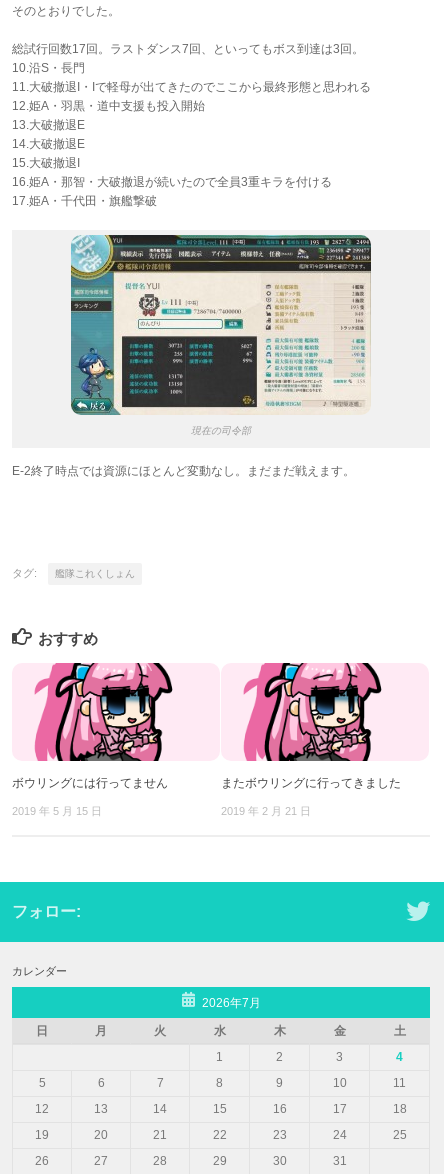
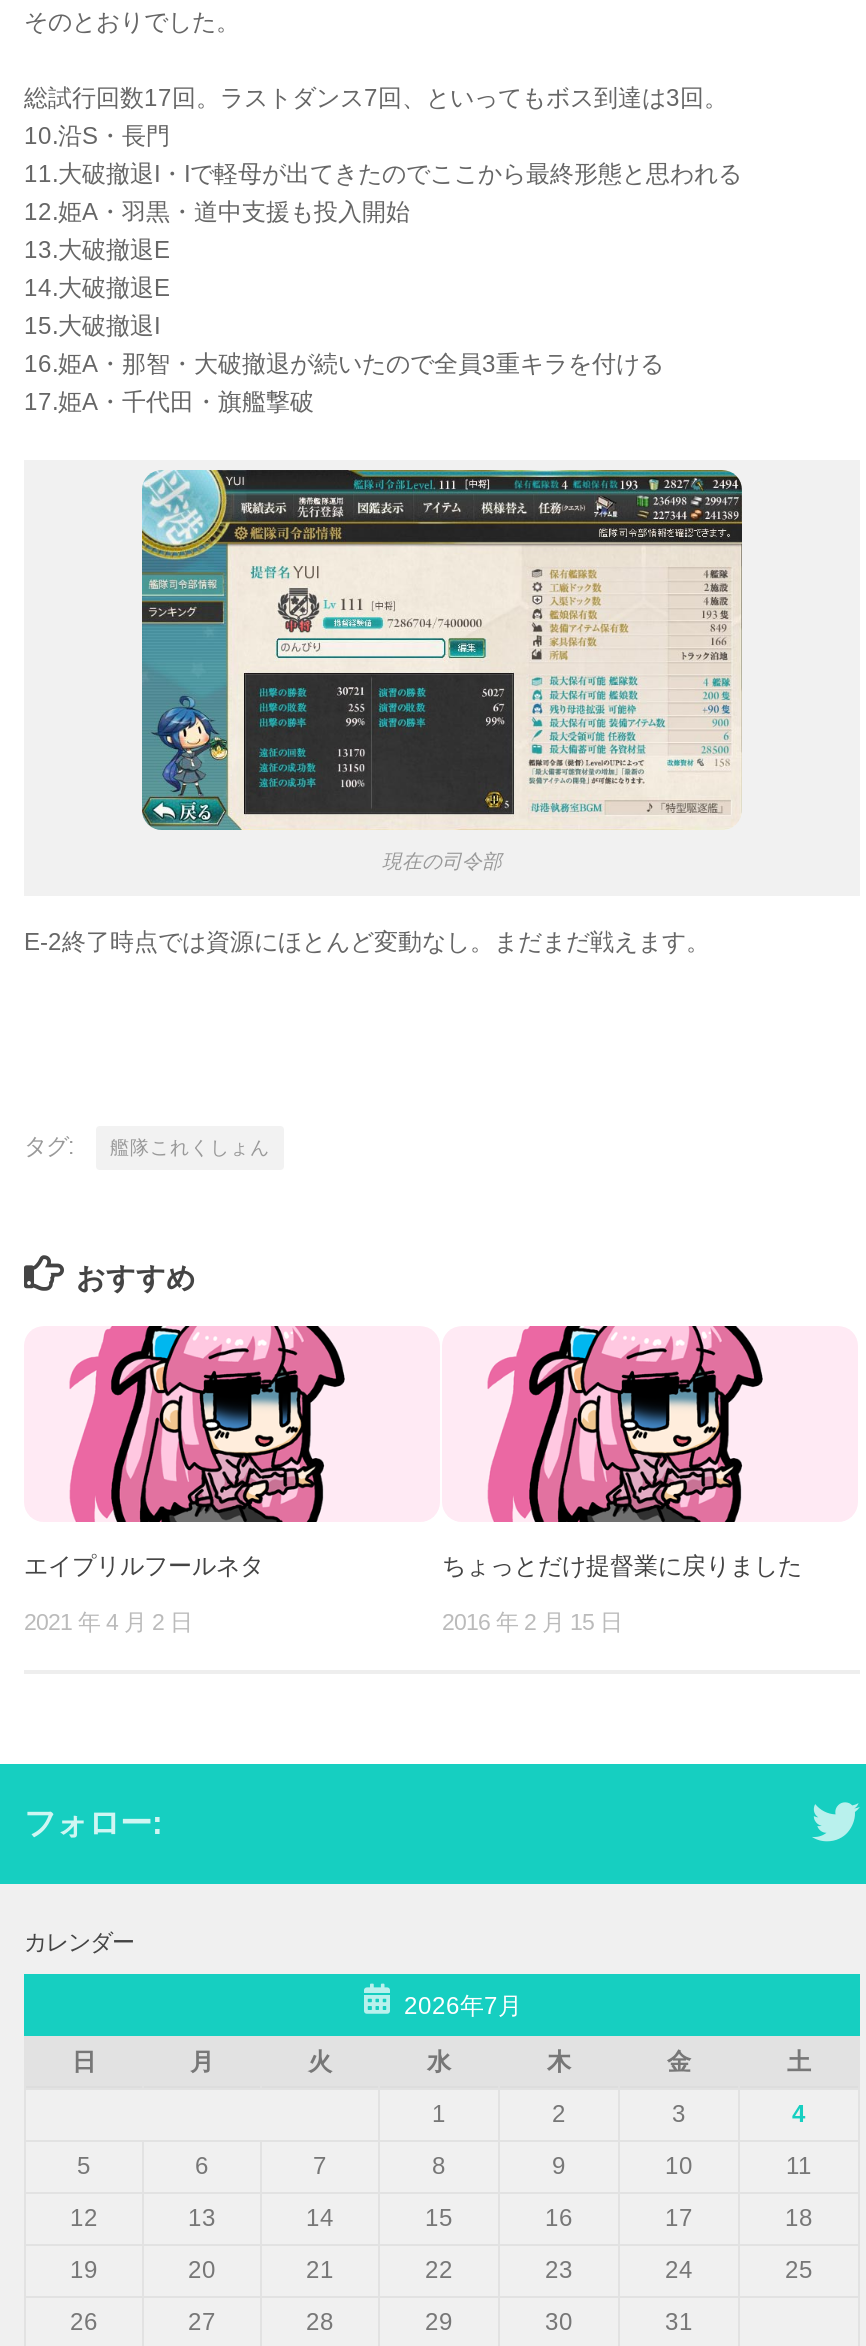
- ボウリングには行ってません
+ エイプリルフールネタ

- またボウリングに行ってきました
+ ちょっとだけ提督業に戻りました

- 2019 年 5 月 15 日
+ 2021 年 4 月 2 日

- 2019 年 2 月 21 日
+ 2016 年 2 月 15 日
